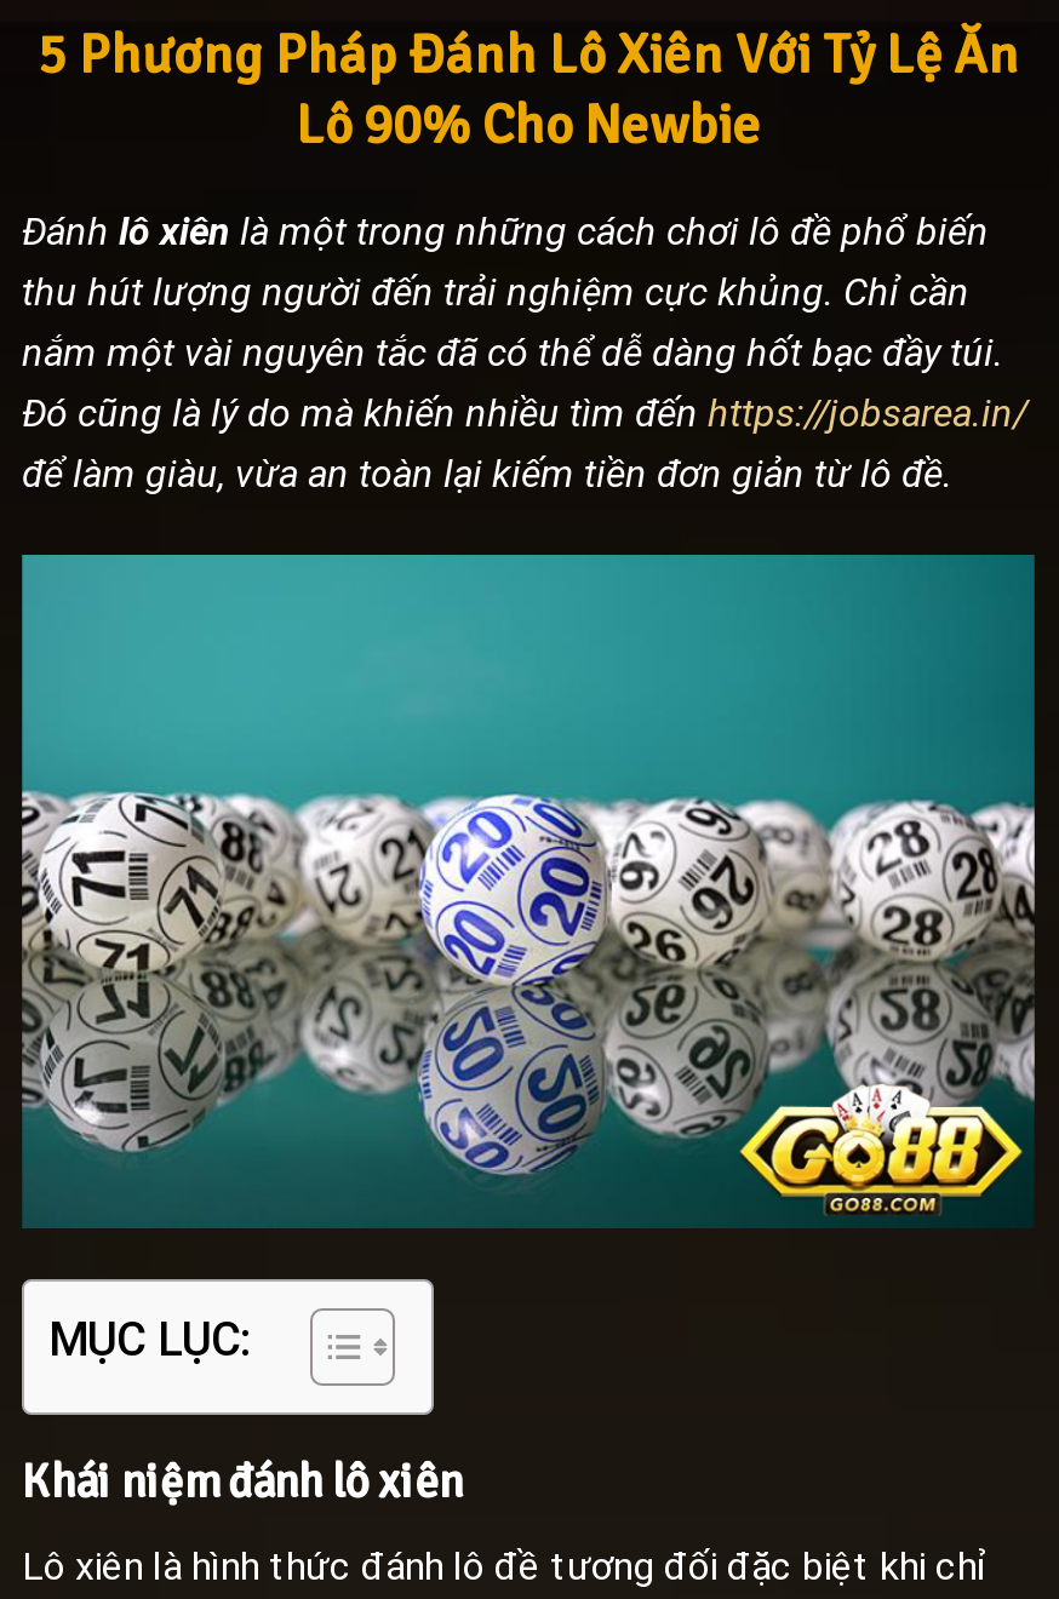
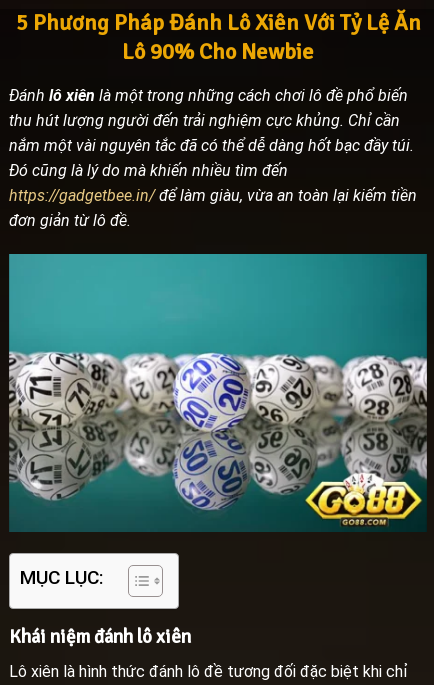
- Đó cũng là lý do mà khiến nhiều tìm đến https://jobsarea.in/
- để làm giàu, vừa an toàn lại kiếm tiền đơn giản từ lô đề.
+ Đó cũng là lý do mà khiến nhiều tìm đến
+ https://gadgetbee.in/để làm giàu, vừa an toàn lại kiếm tiền
+ đơn giản từ lô đề.
